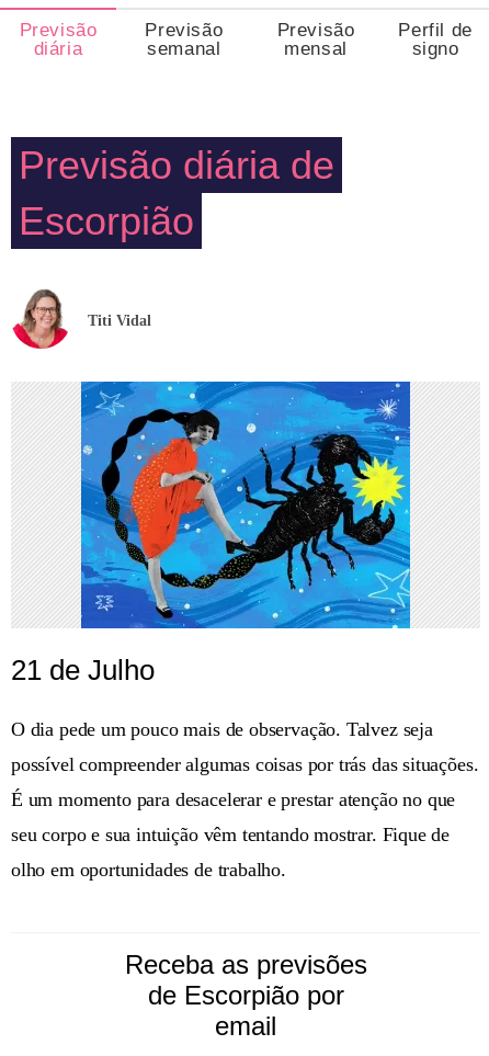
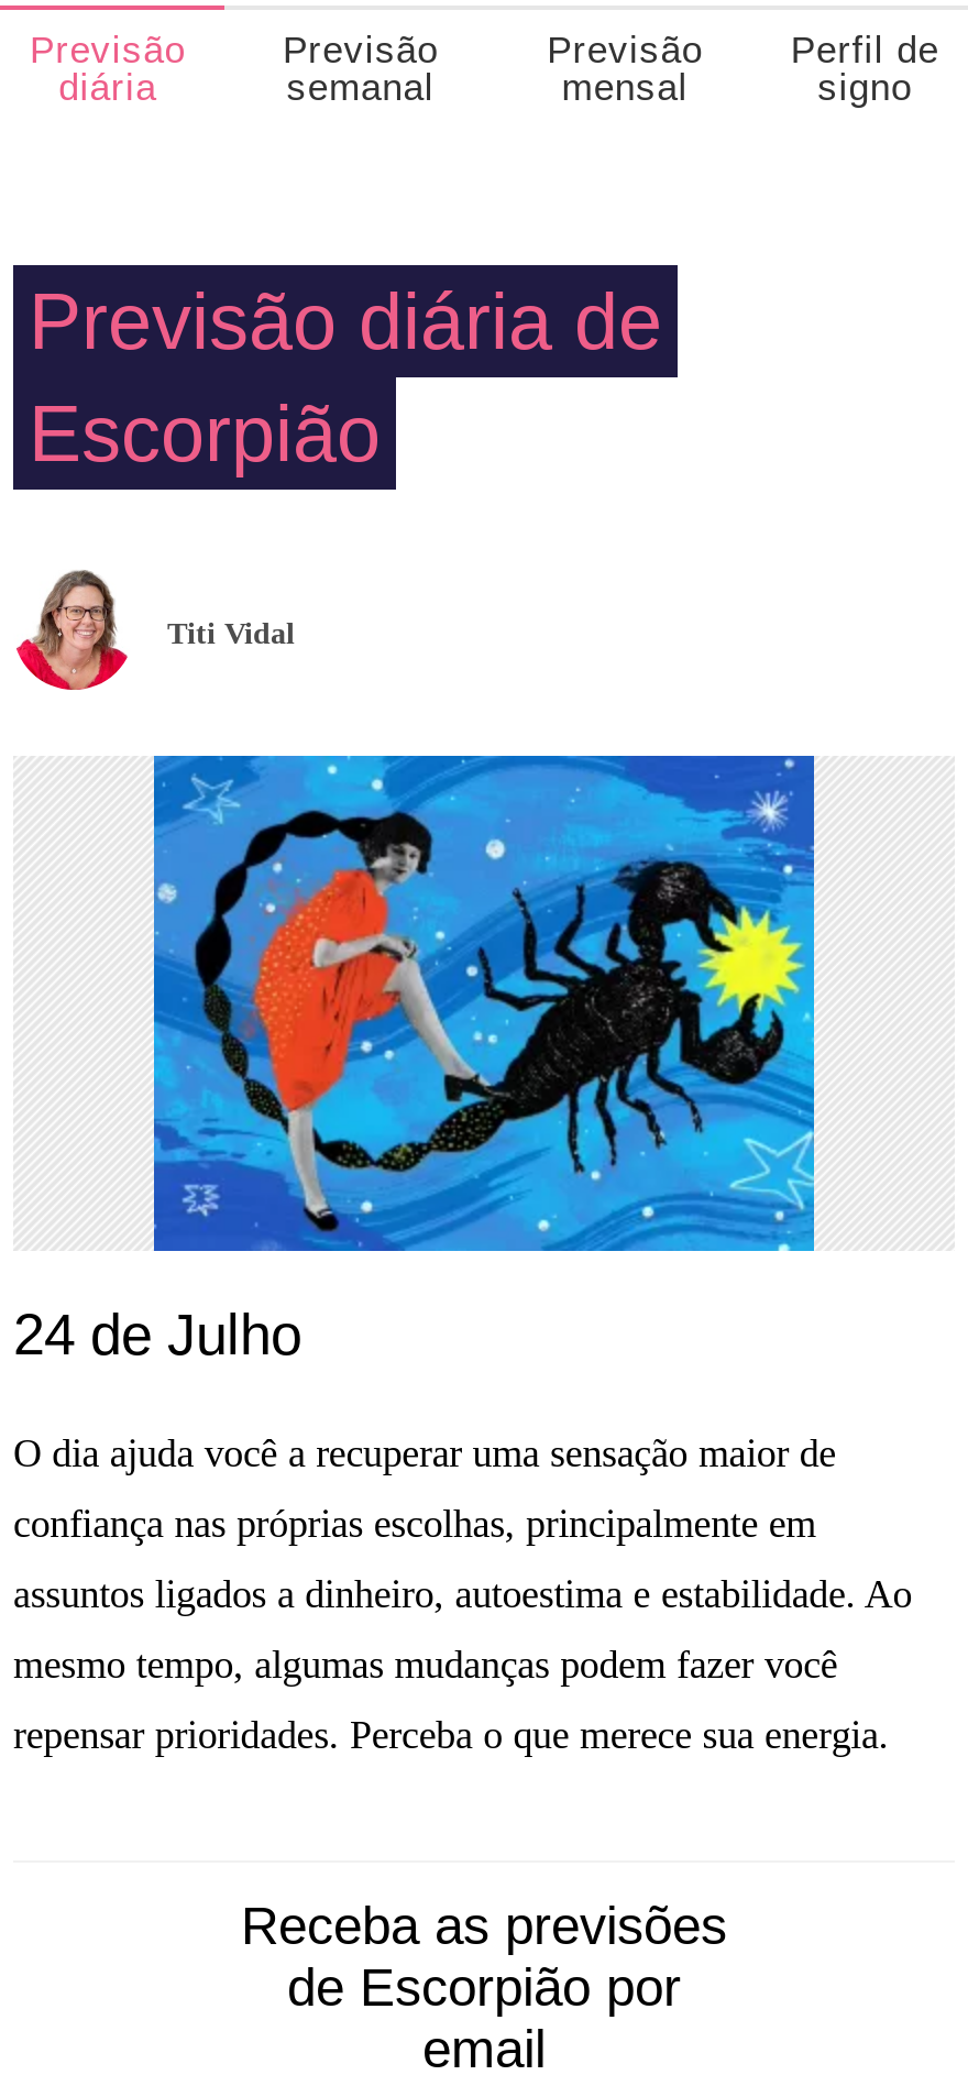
- 21 de Julho
+ 24 de Julho

- O dia pede um pouco mais de observação. Talvez seja
+ O dia ajuda você a recuperar uma sensação maior de

- possível compreender algumas coisas por trás das situações.
+ confiança nas próprias escolhas, principalmente em

- É um momento para desacelerar e prestar atenção no que
+ assuntos ligados a dinheiro, autoestima e estabilidade. Ao

- seu corpo e sua intuição vêm tentando mostrar. Fique de
+ mesmo tempo, algumas mudanças podem fazer você

- olho em oportunidades de trabalho.
+ repensar prioridades. Perceba o que merece sua energia.
